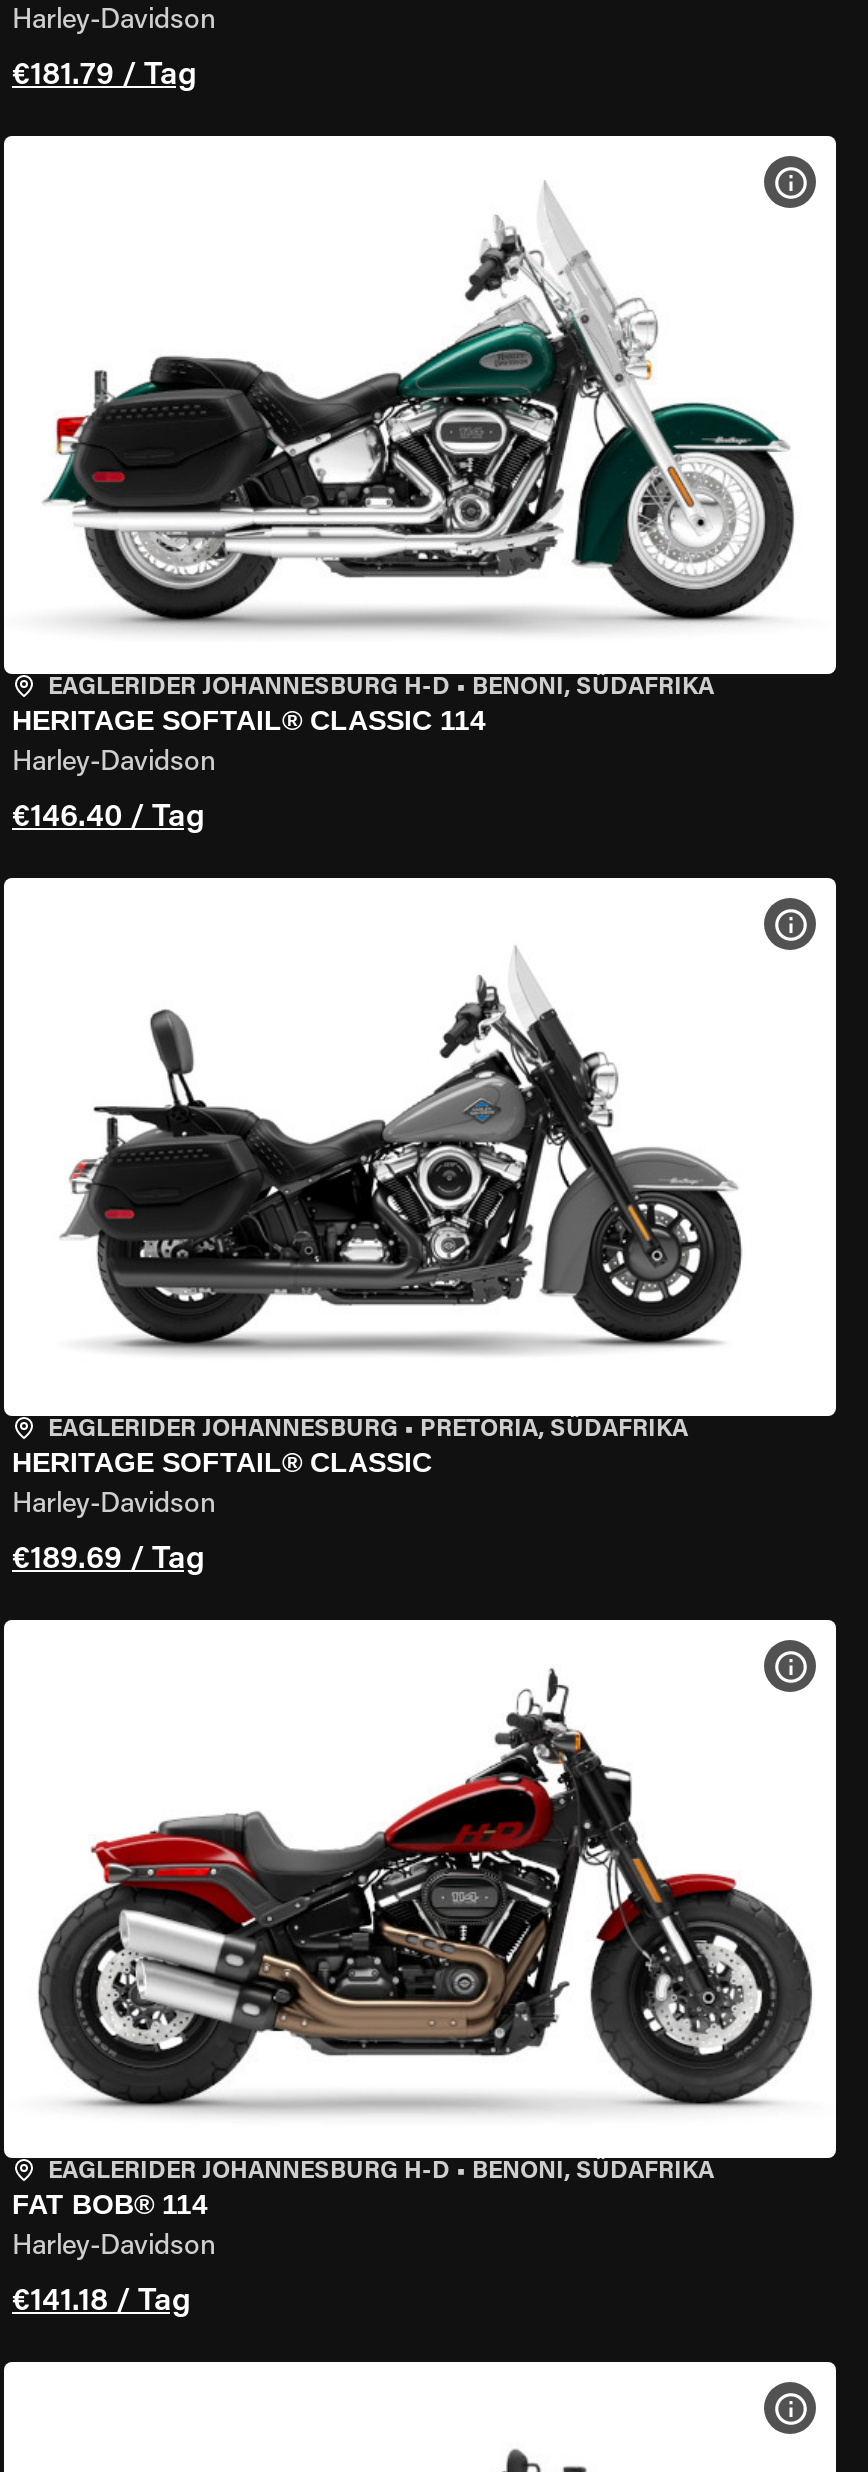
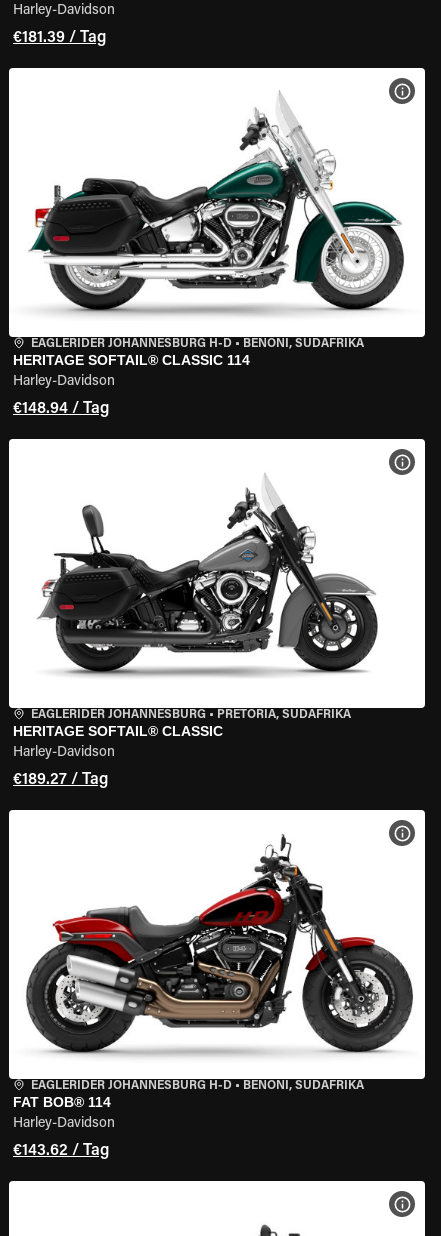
- €181.79 / Tag
+ €181.39 / Tag

- €146.40 / Tag
+ €148.94 / Tag

- €189.69 / Tag
+ €189.27 / Tag

- €141.18 / Tag
+ €143.62 / Tag
